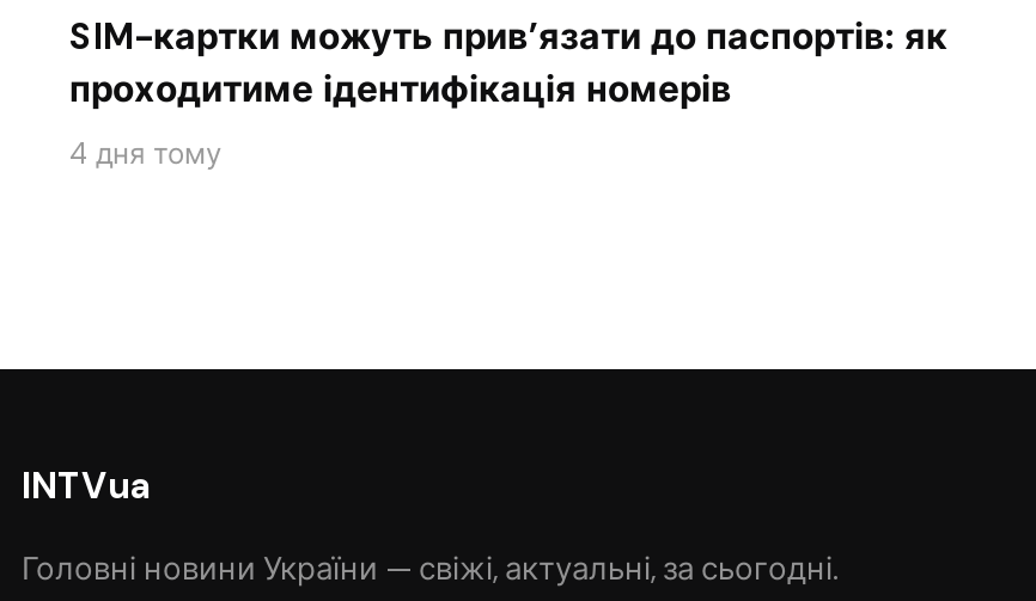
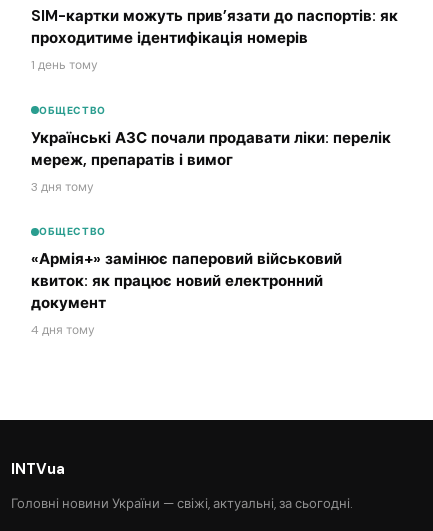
+ 1 день тому
+ ОБЩЕСТВО
+ Українські АЗС почали продавати ліки: перелік
+ мереж, препаратів і вимог
+ 3 дня тому
+ ОБЩЕСТВО
+ «Армія+» замінює паперовий військовий
+ квиток: як працює новий електронний
+ документ
